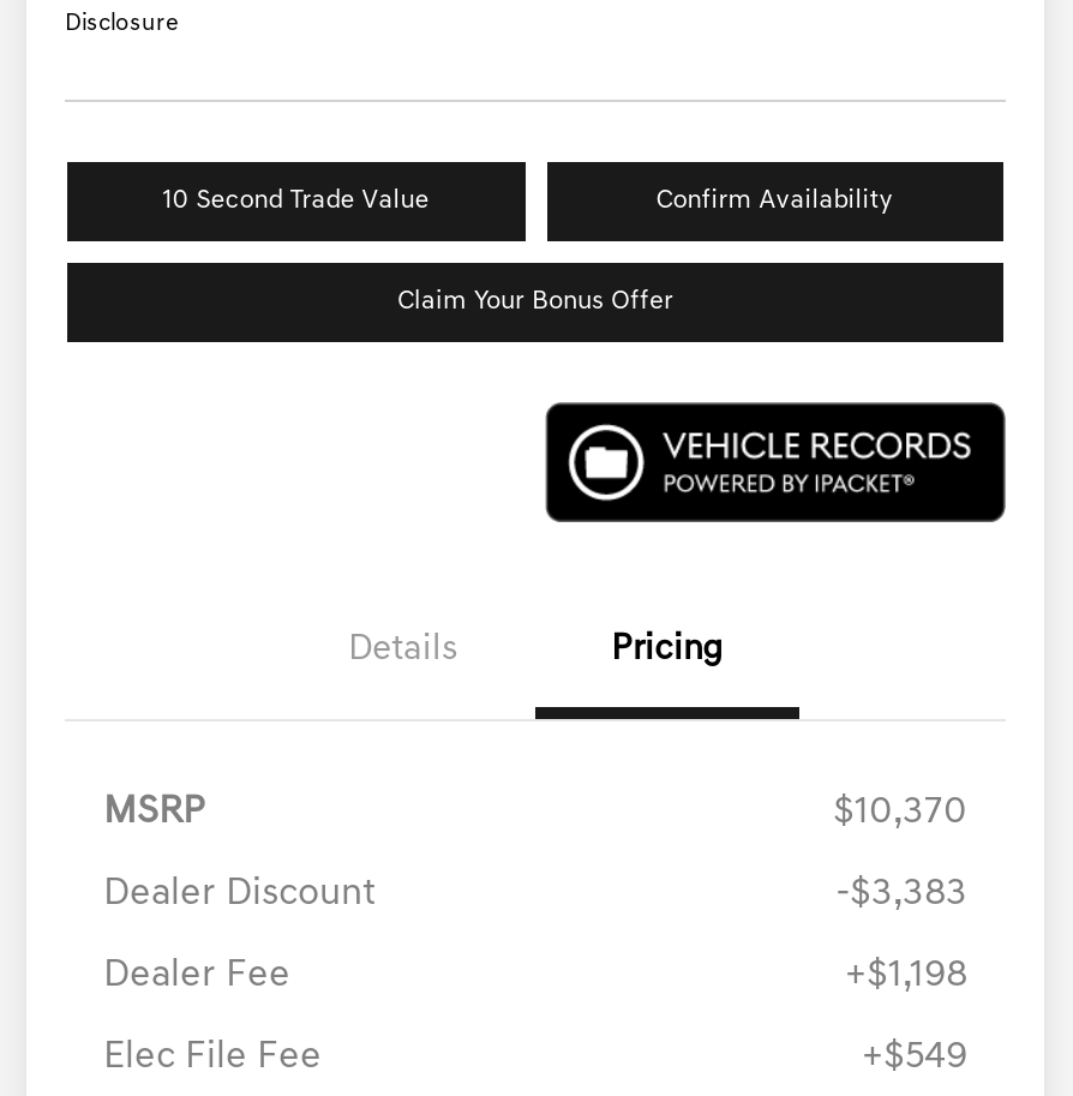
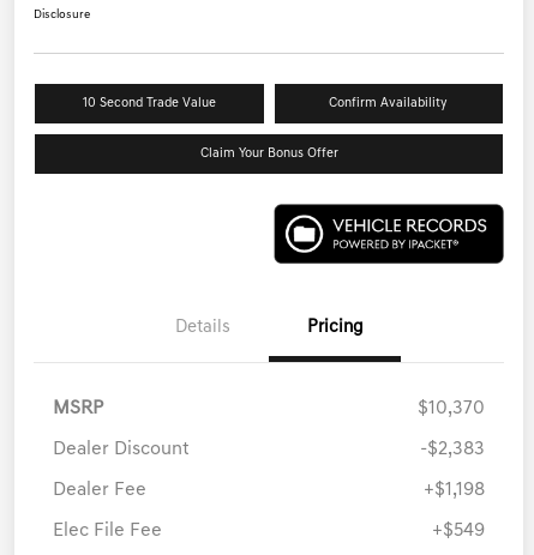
- -$3,383
+ -$2,383
